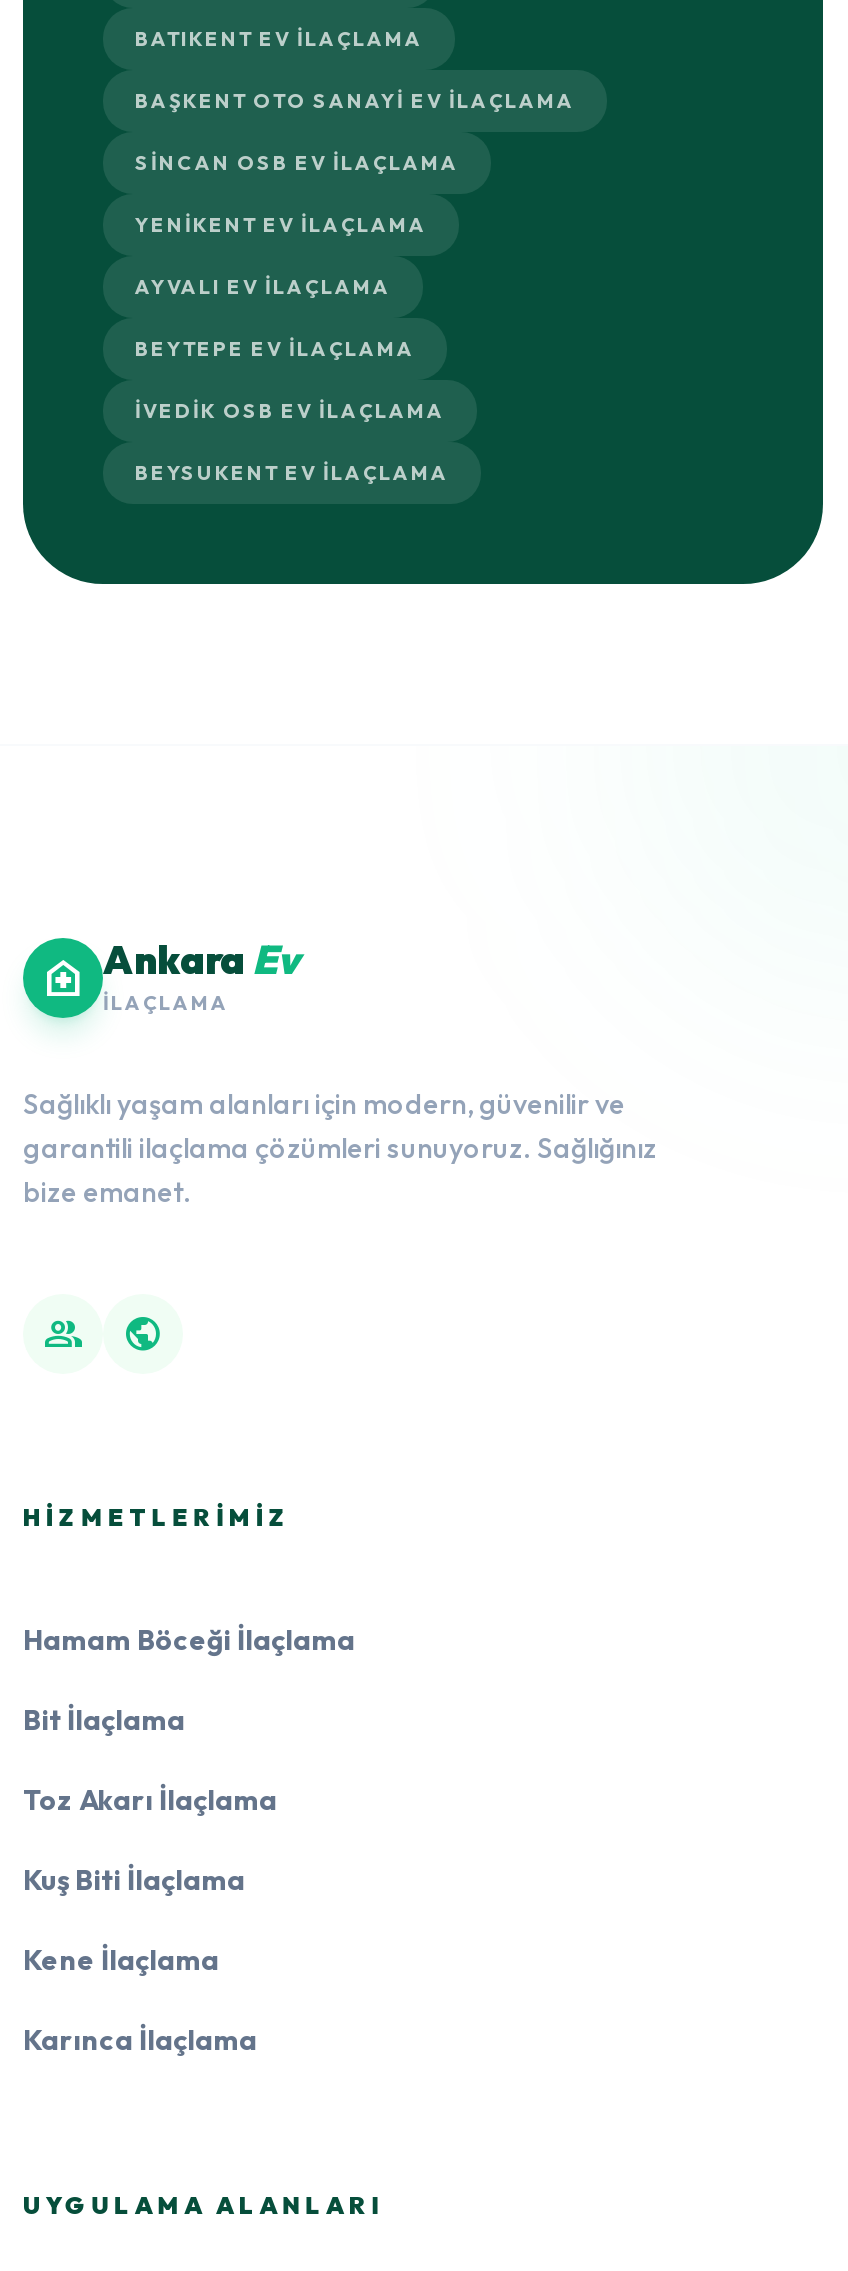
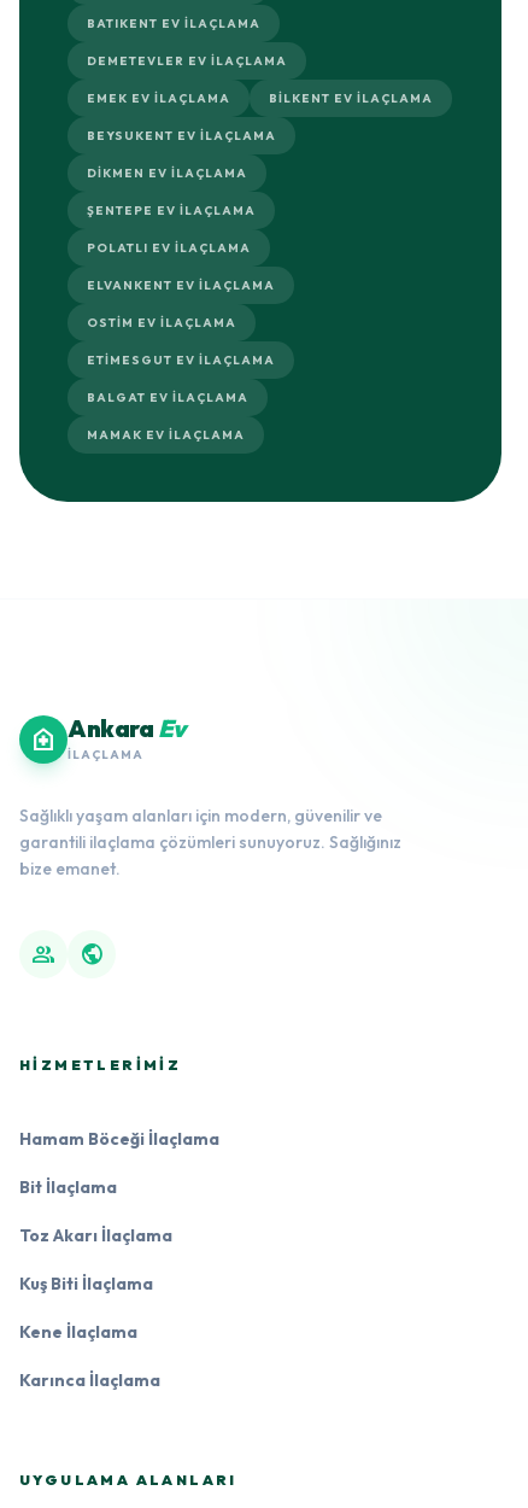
- BAŞKENT OTO SANAYI EV İLAÇLAMA
- SINCAN OSB EV İLAÇLAMA
- YENIKENT EV İLAÇLAMA
- AYVALI EV İLAÇLAMA
- BEYTEPE EV İLAÇLAMA
- İVEDIK OSB EV İLAÇLAMA
+ DEMETEVLER EV İLAÇLAMA
+ EMEK EV İLAÇLAMA
+ BILKENT EV İLAÇLAMA

moved up: BEYSUKENT EV İLAÇLAMA

+ DIKMEN EV İLAÇLAMA
+ ŞENTEPE EV İLAÇLAMA
+ POLATLI EV İLAÇLAMA
+ ELVANKENT EV İLAÇLAMA
+ OSTIM EV İLAÇLAMA
+ ETIMESGUT EV İLAÇLAMA
+ BALGAT EV İLAÇLAMA
+ MAMAK EV İLAÇLAMA
